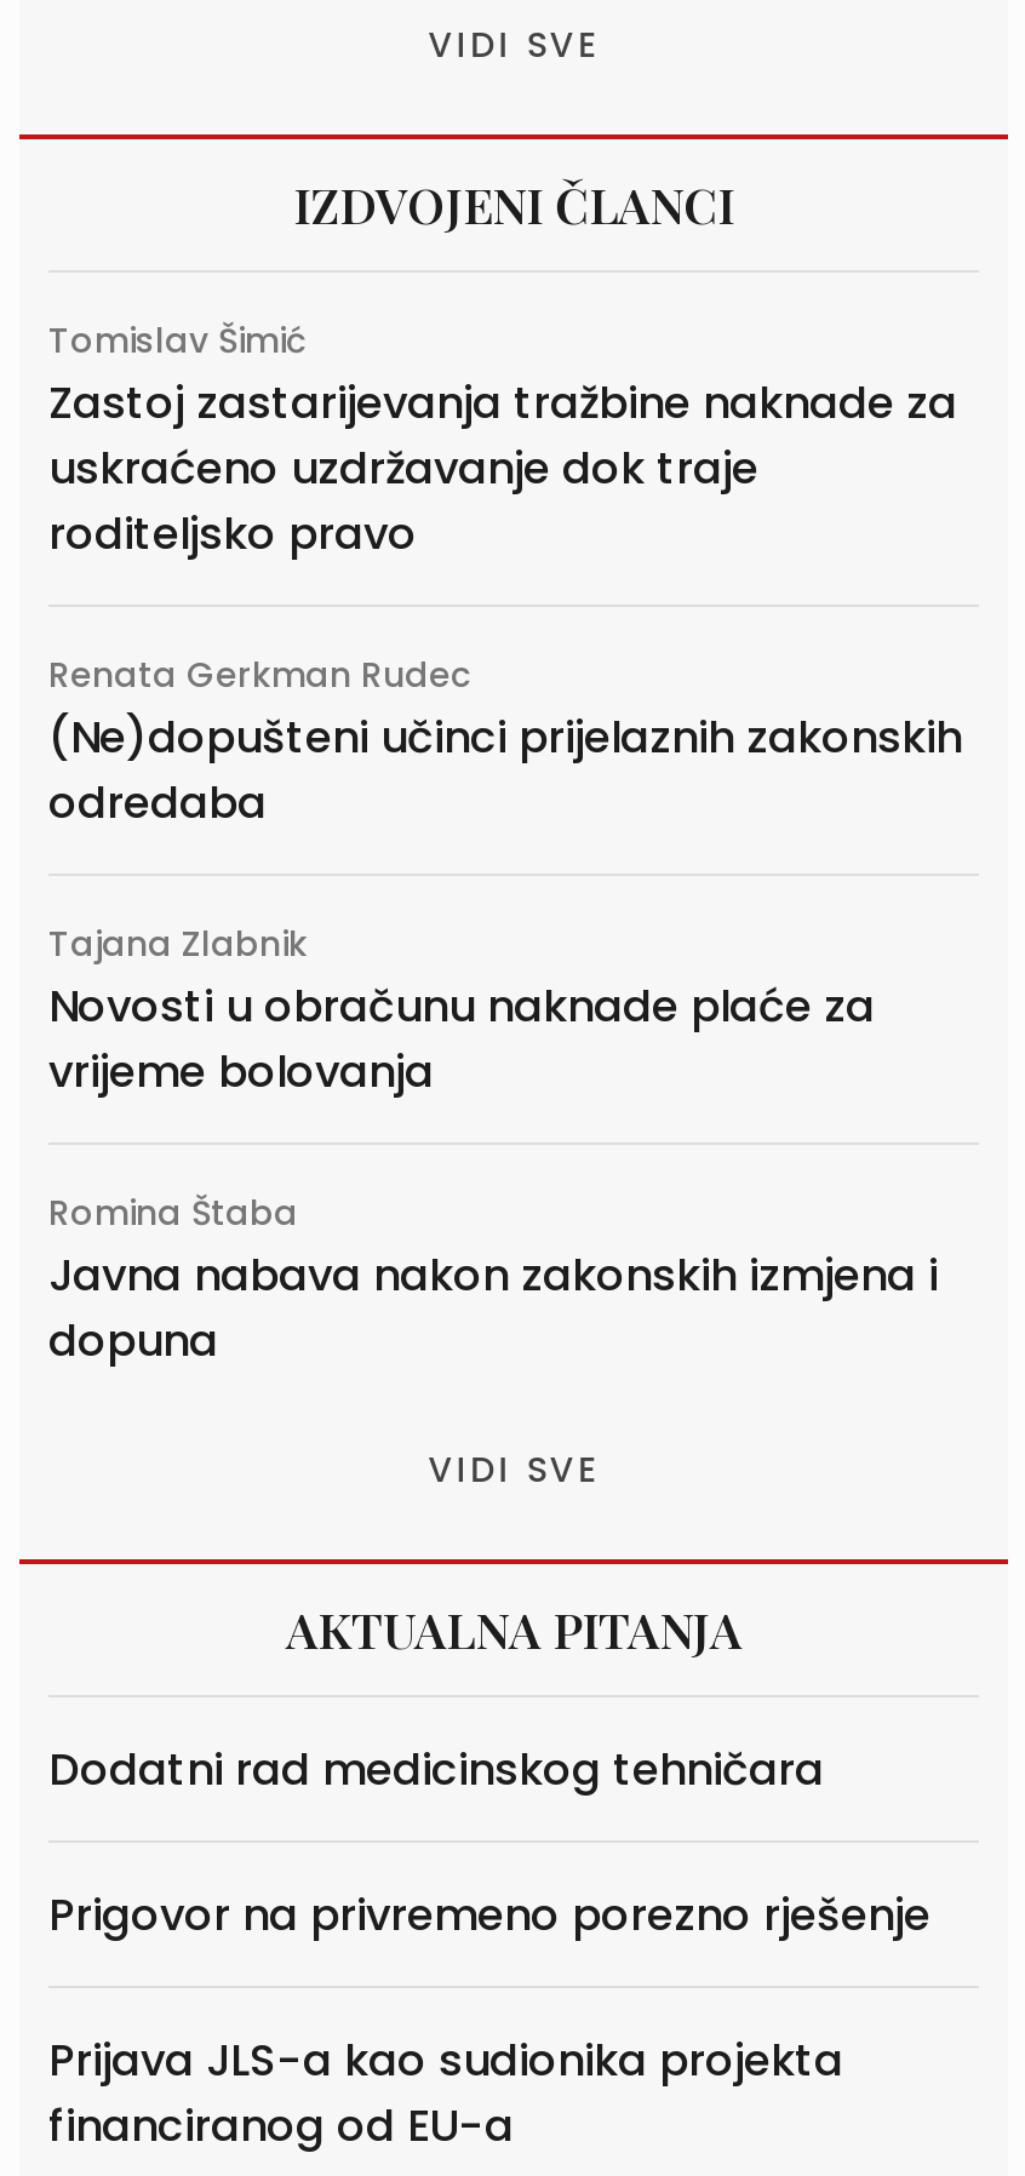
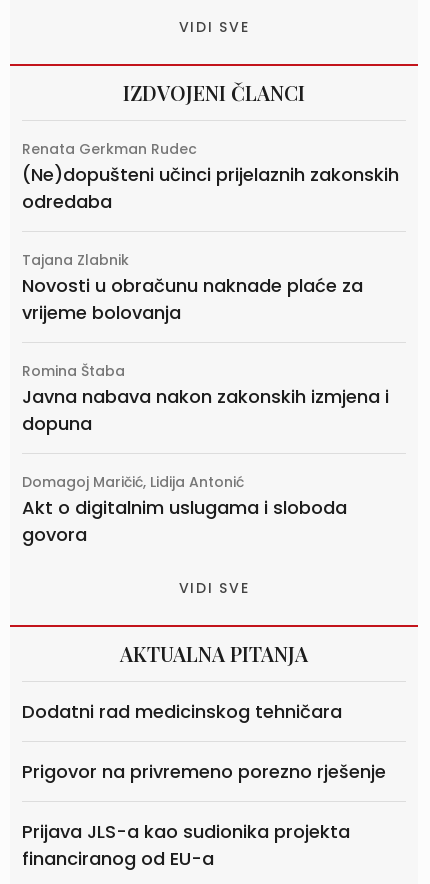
- Tomislav Šimić
- Zastoj zastarijevanja tražbine naknade za
- uskraćeno uzdržavanje dok traje
- roditeljsko pravo

moved up: Renata Gerkman Rudec | (Ne)dopušteni učinci prijelaznih zakonskih | odredaba | ... | Javna nabava nakon zakonskih izmjena i | dopuna

+ Domagoj Maričić, Lidija Antonić
+ Akt o digitalnim uslugama i sloboda
+ govora
